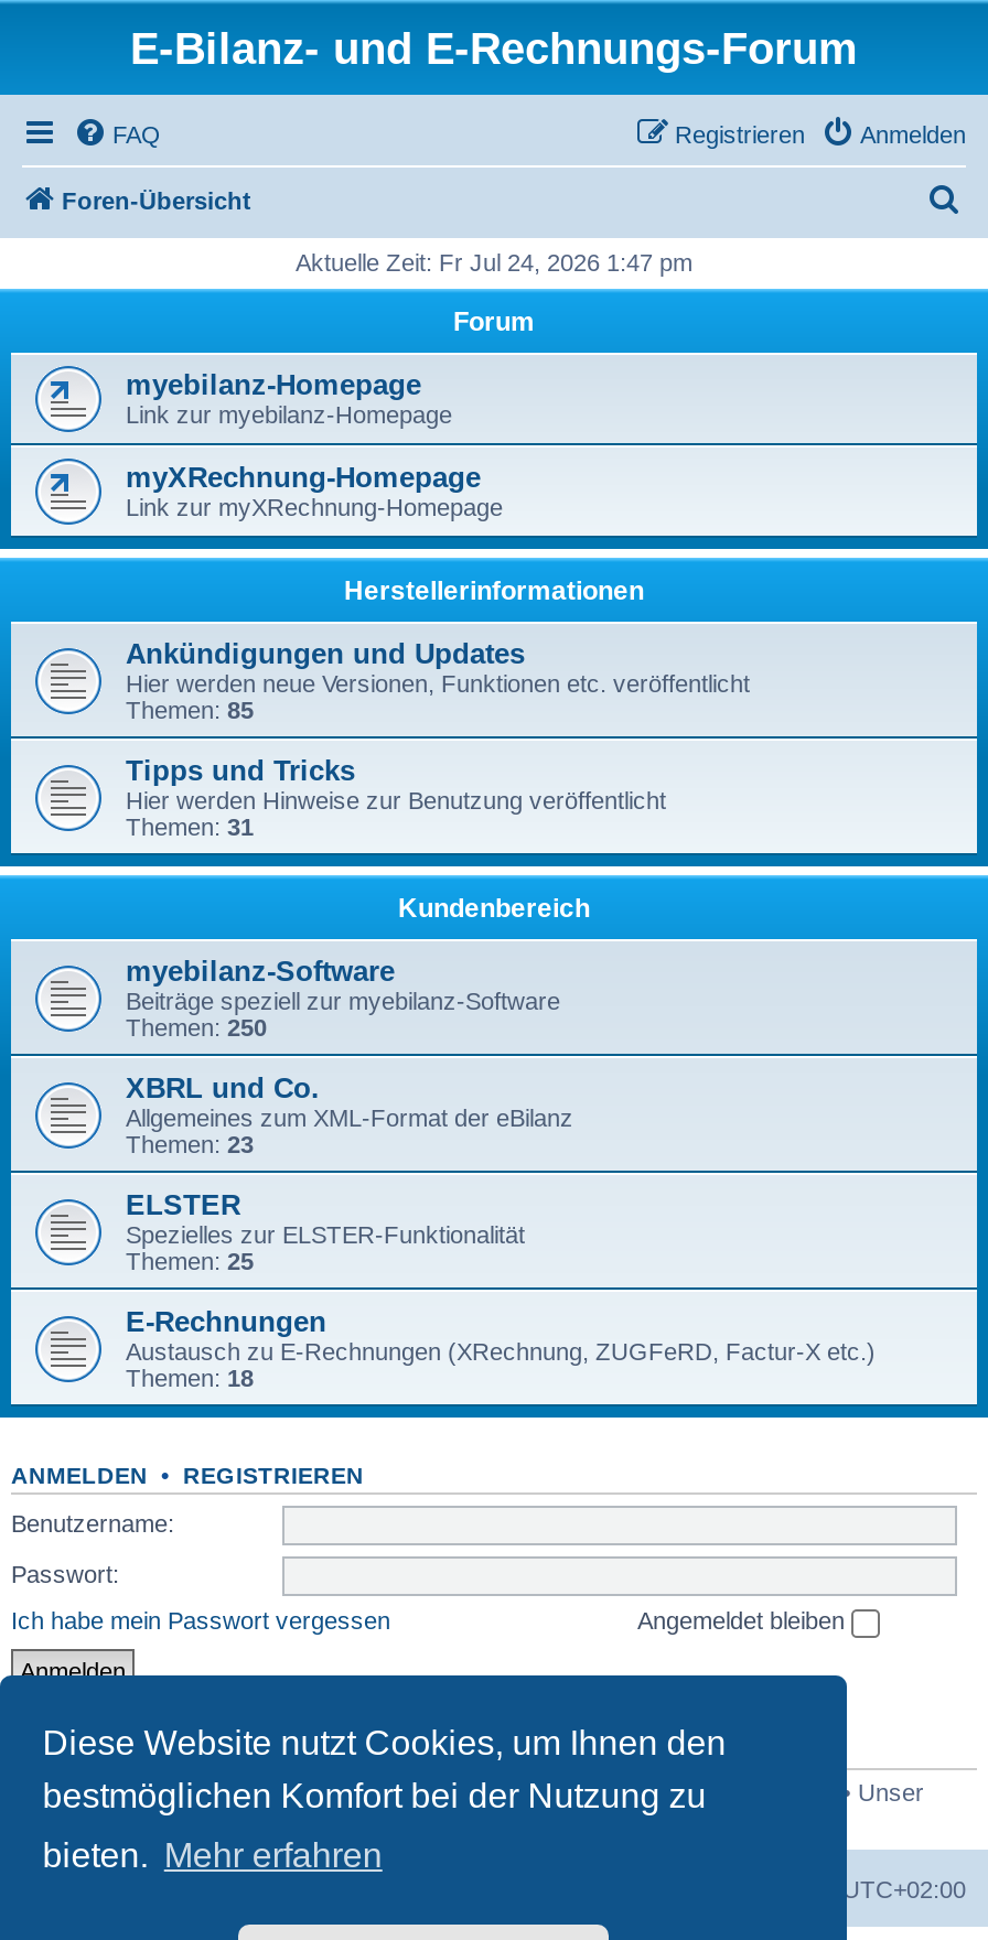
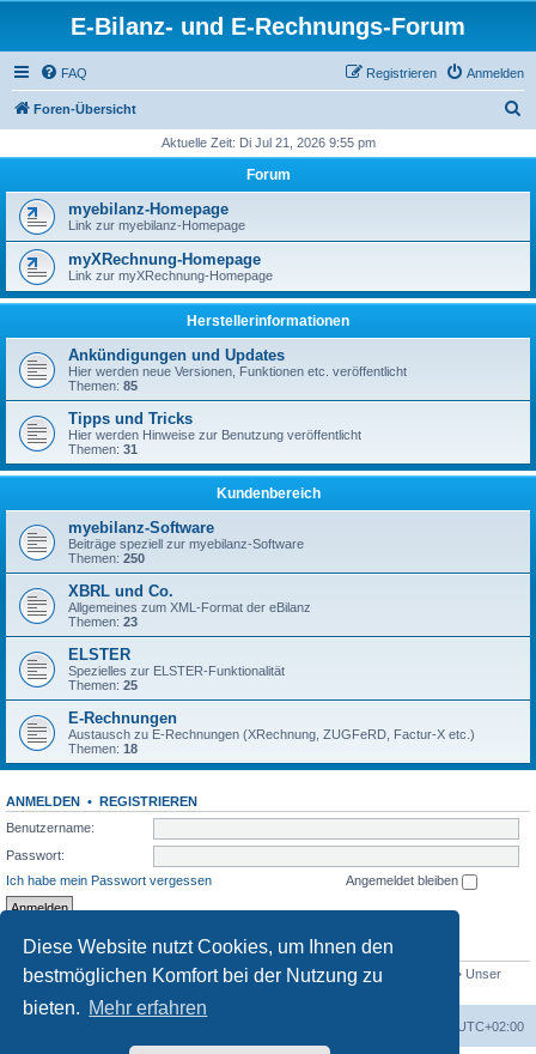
- Aktuelle Zeit: Fr Jul 24, 2026 1:47 pm
+ Aktuelle Zeit: Di Jul 21, 2026 9:55 pm
